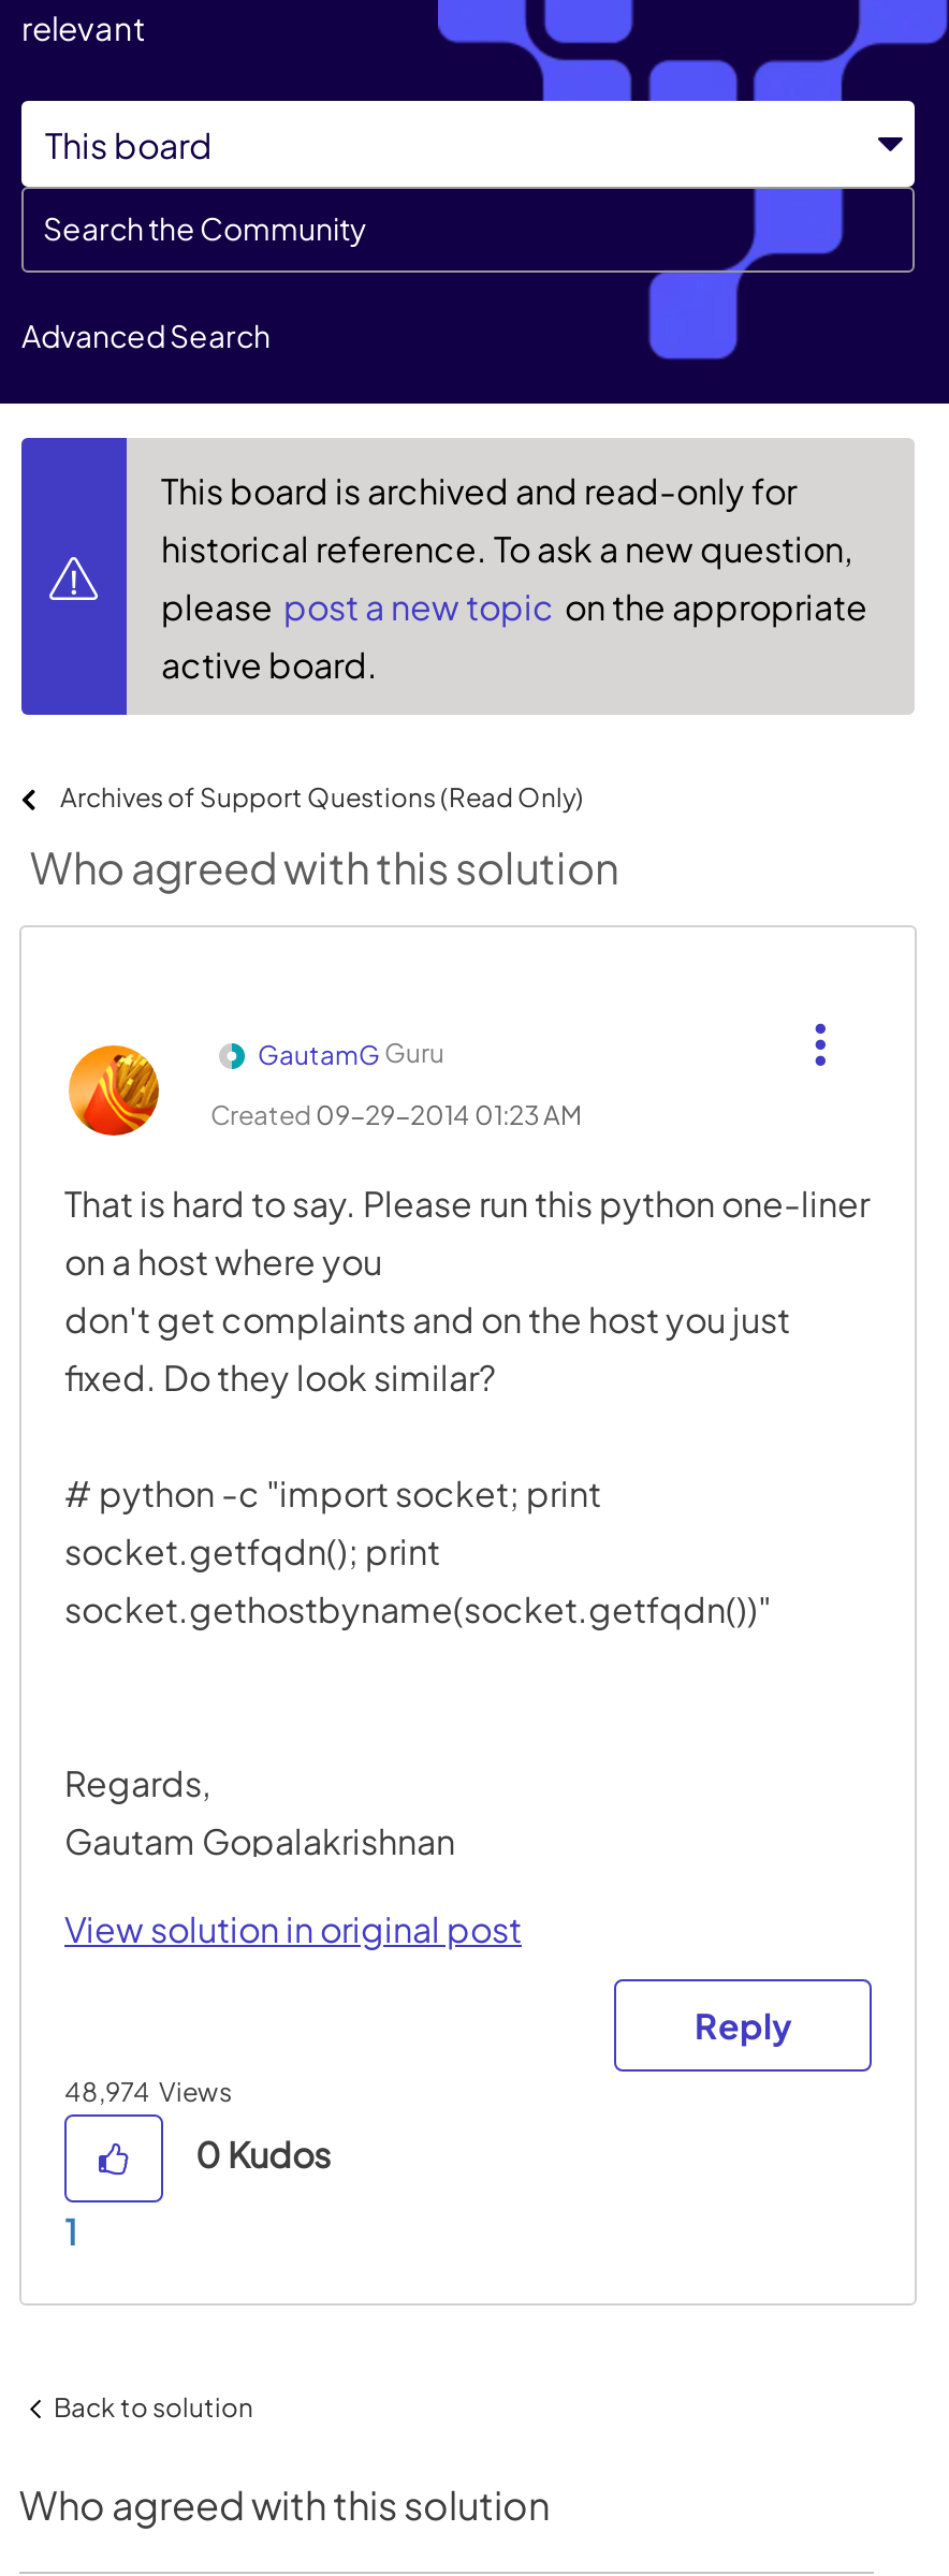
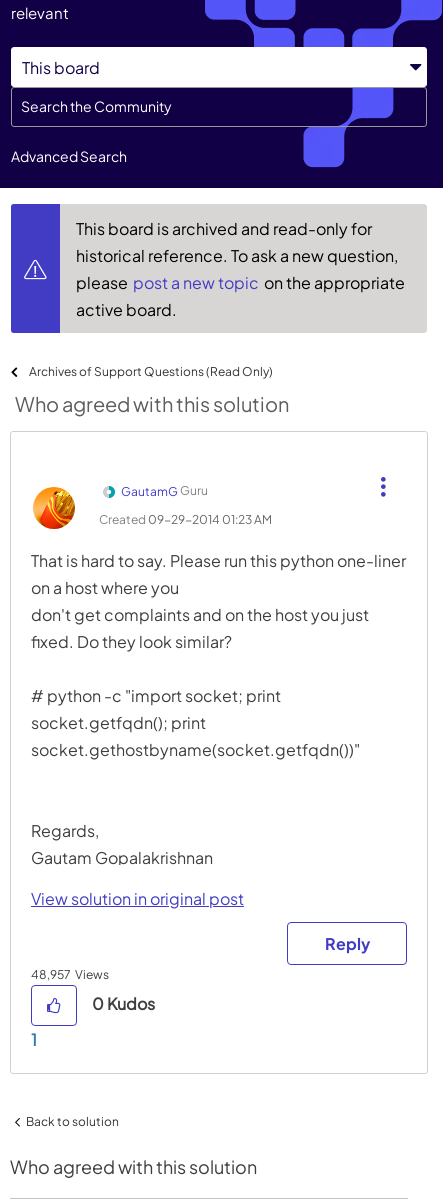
- 48,974
+ 48,957
